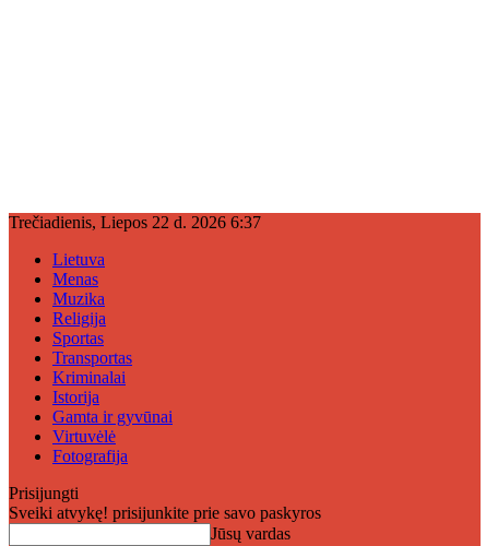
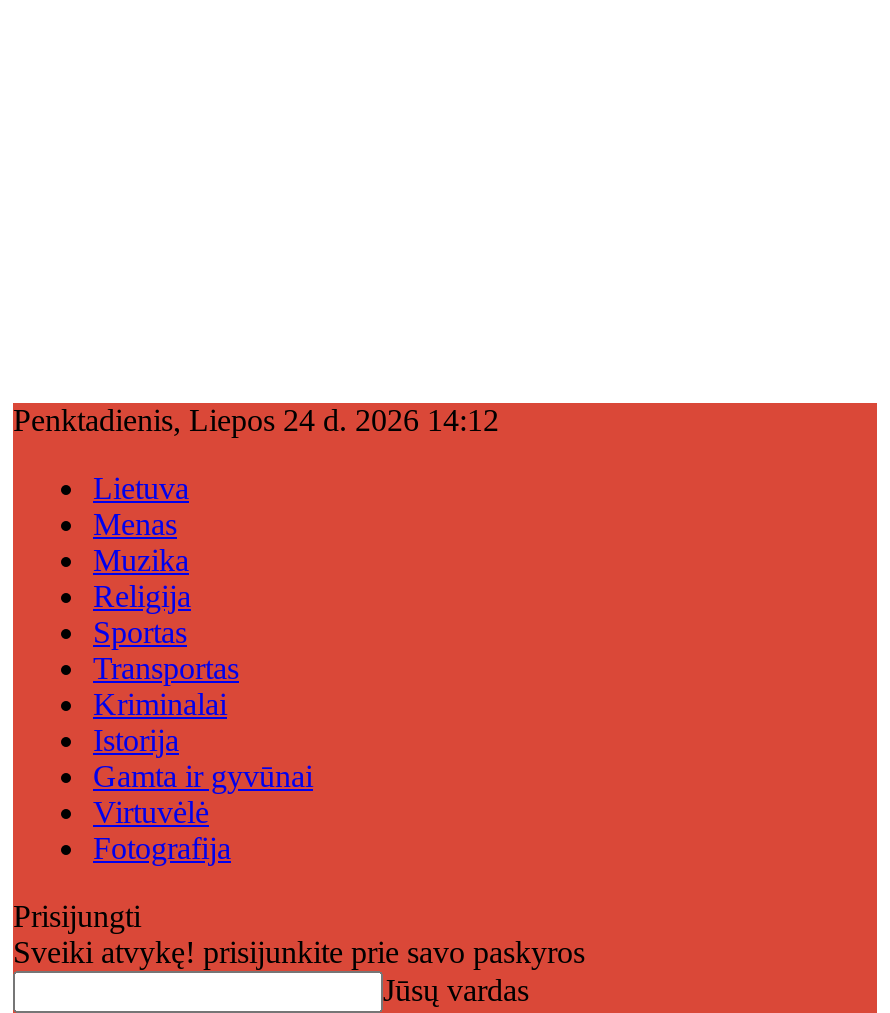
- Trečiadienis, Liepos 22 d. 2026 6:37
+ Penktadienis, Liepos 24 d. 2026 14:12
